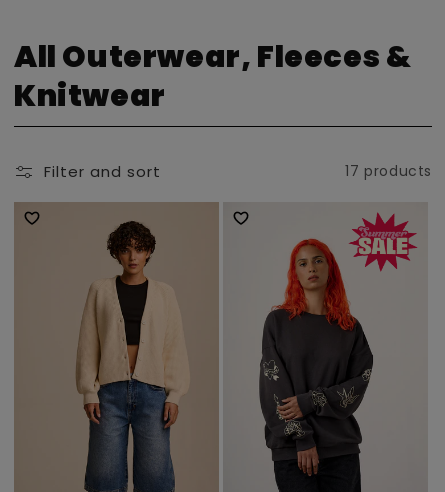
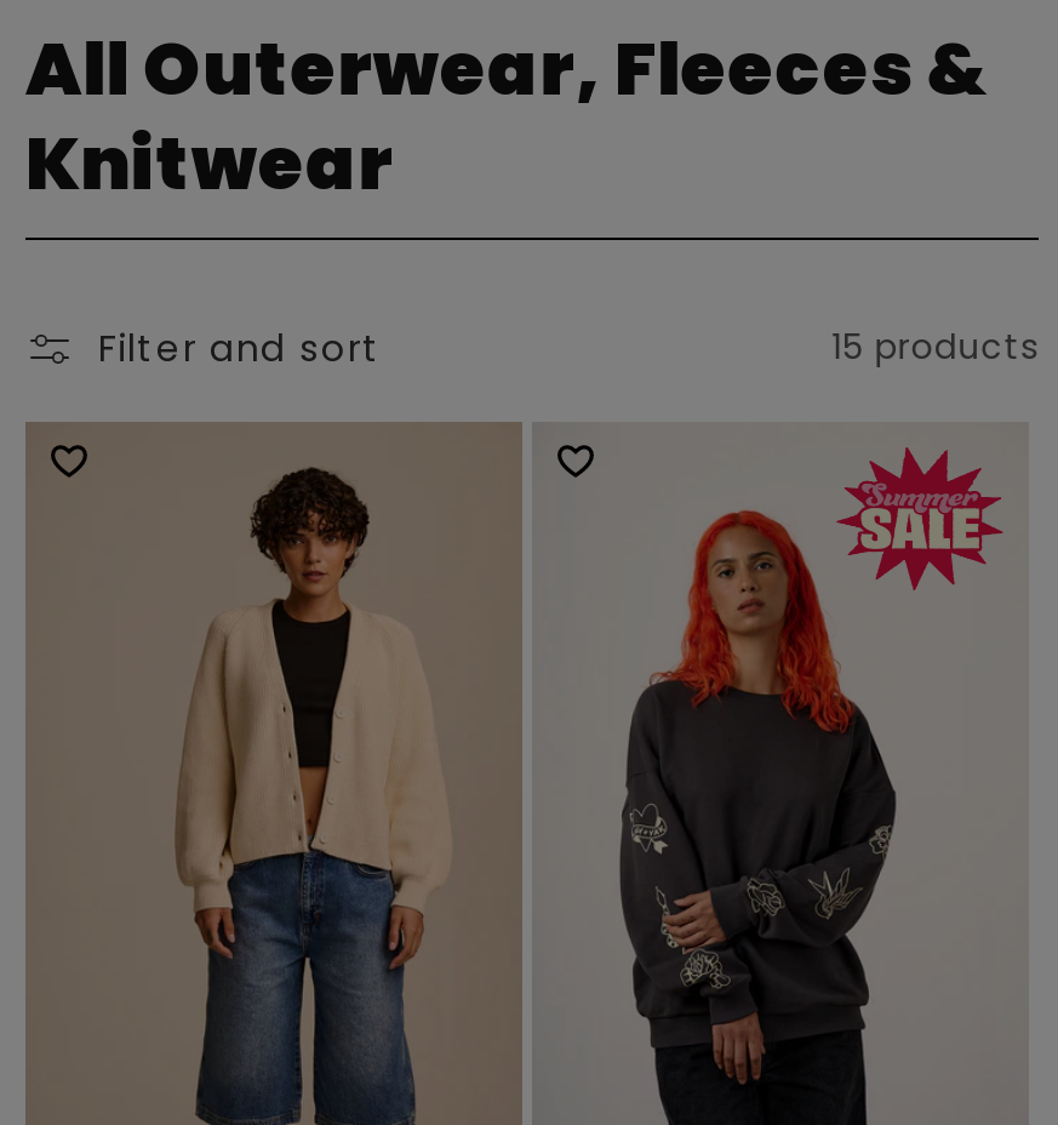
- 17 products
+ 15 products
